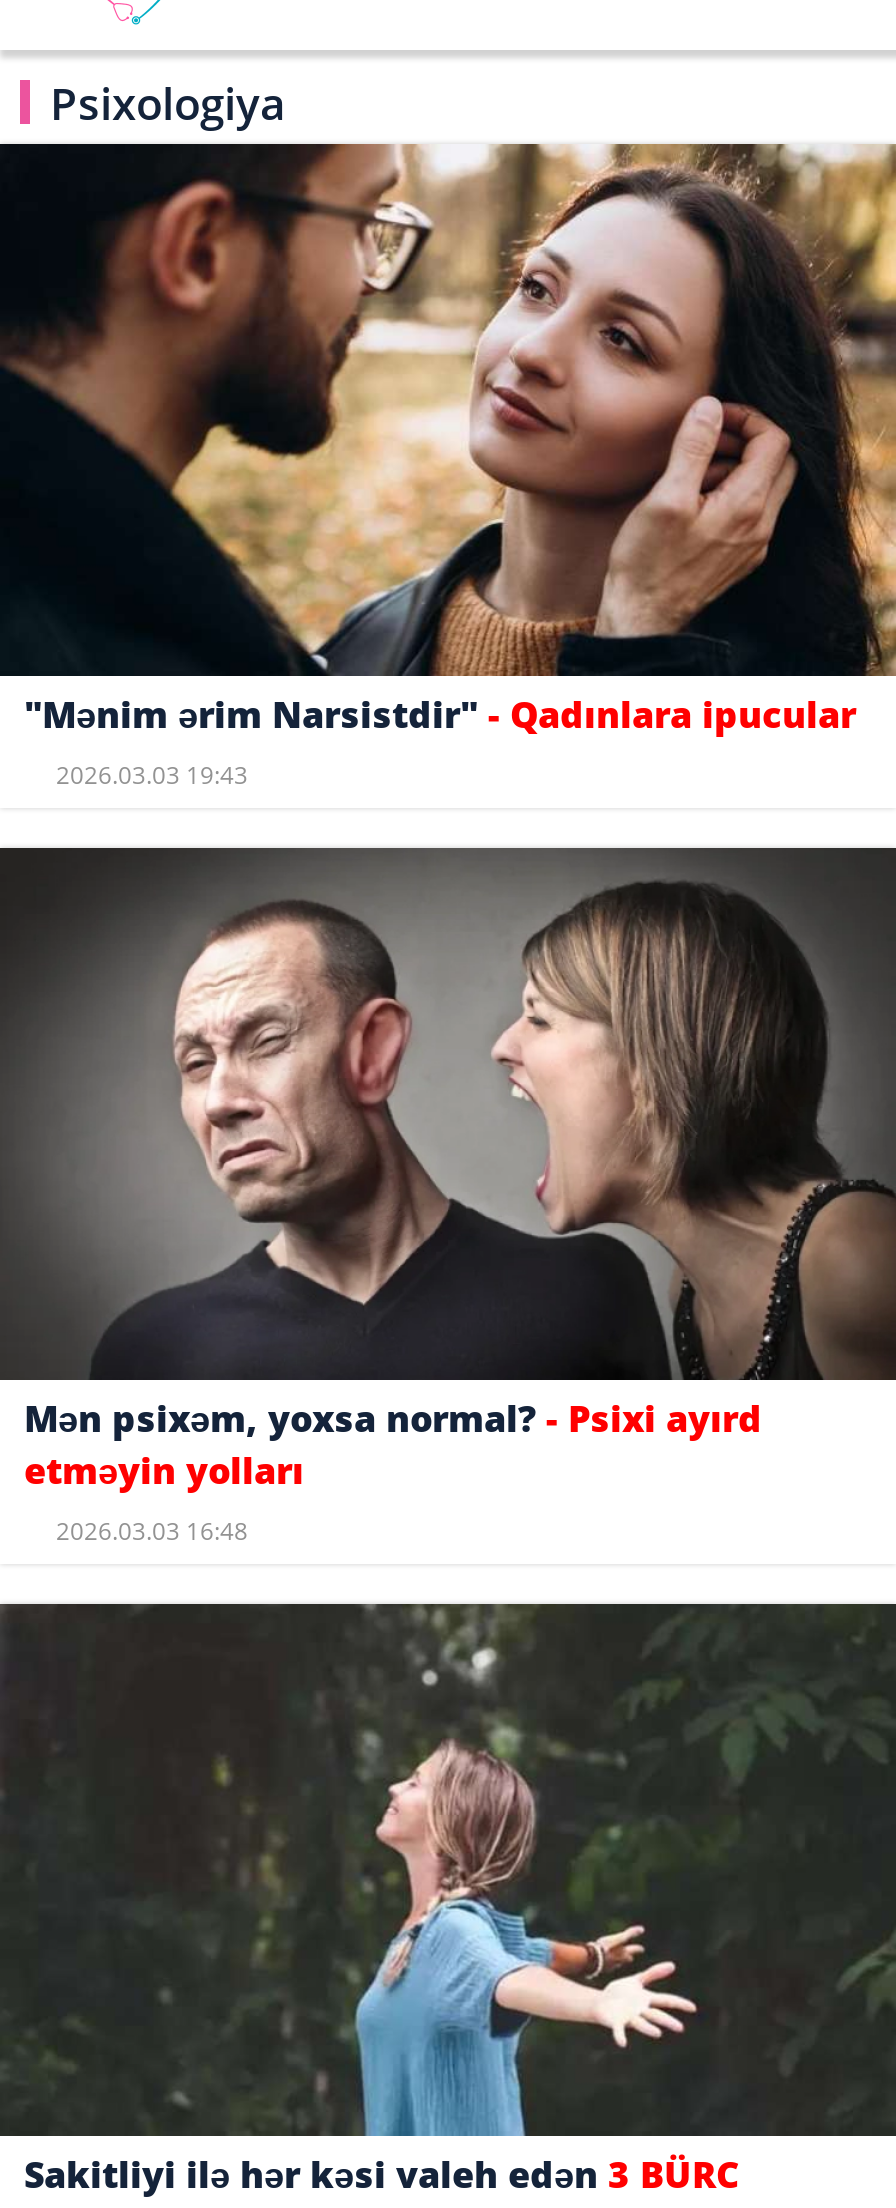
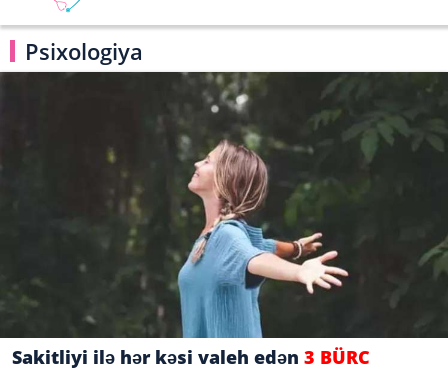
- [image]
- "Mənim ərim Narsistdir" - Qadınlara ipucular
- 2026.03.03 19:43

- [image]
- Mən psixəm, yoxsa normal? - Psixi ayırd
- etməyin yolları
- 2026.03.03 16:48
